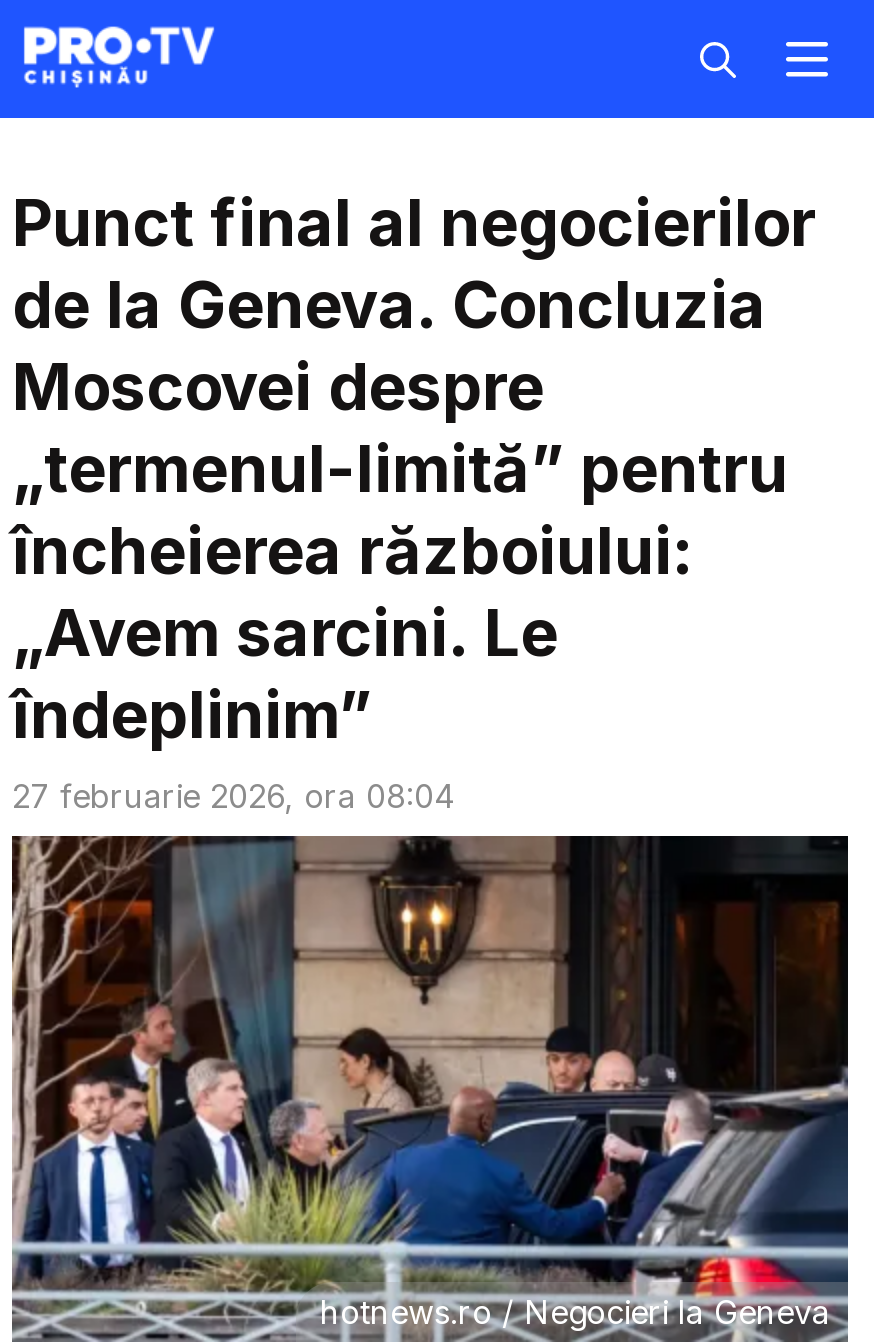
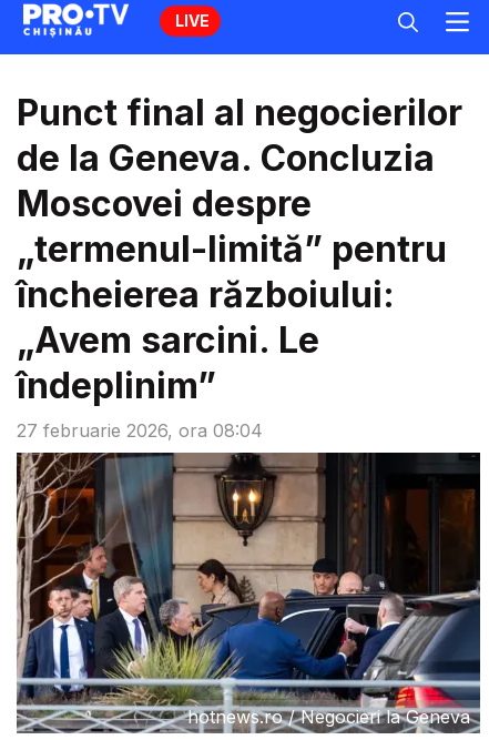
+ LIVE
